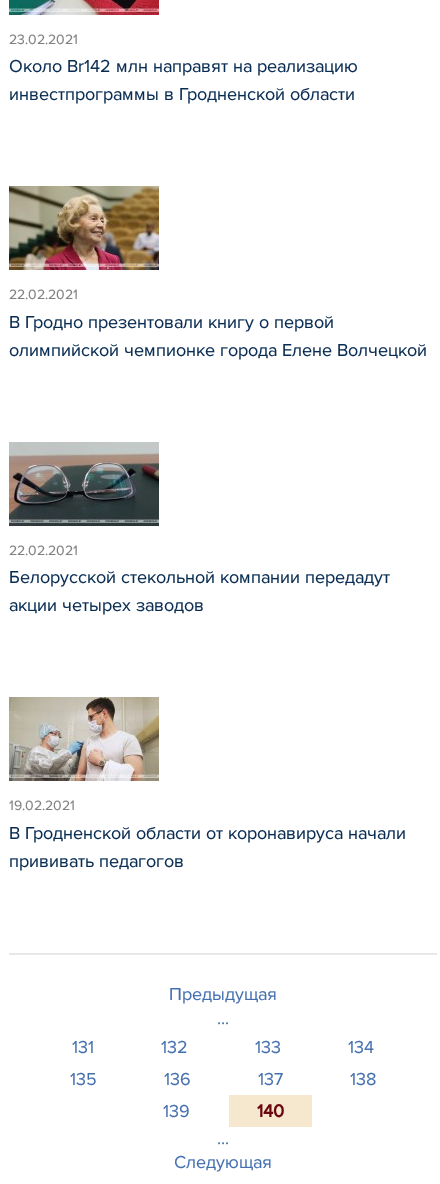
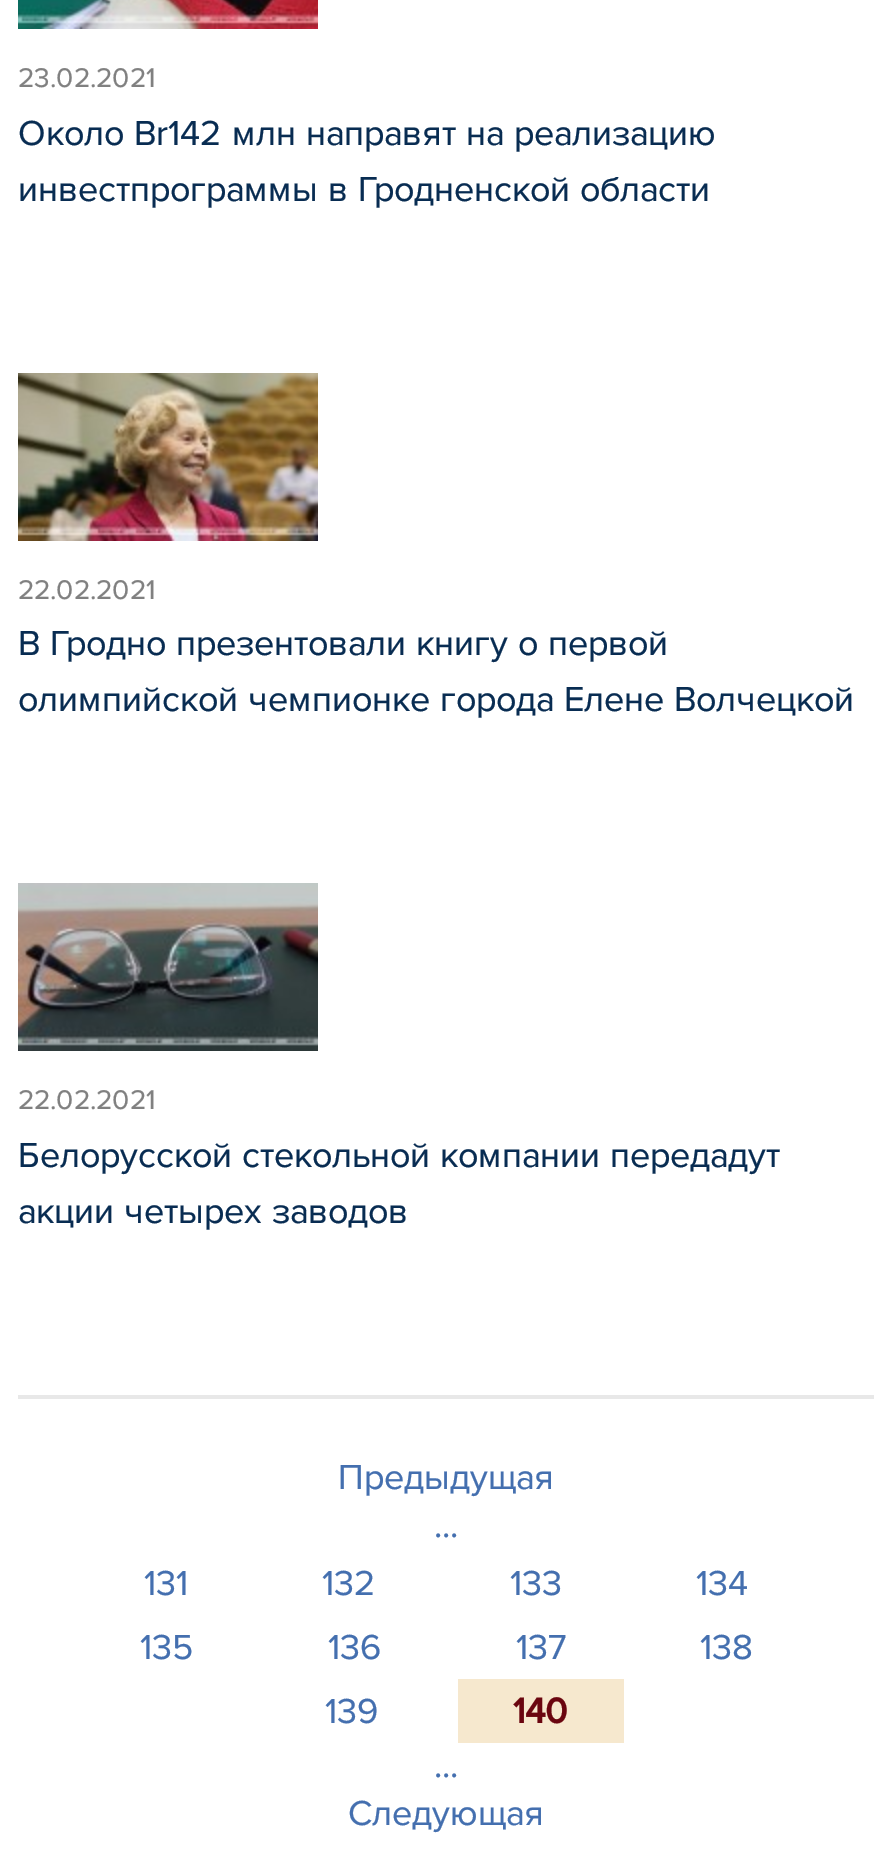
- [image]
- 19.02.2021
- В Гродненской области от коронавируса начали
- прививать педагогов
